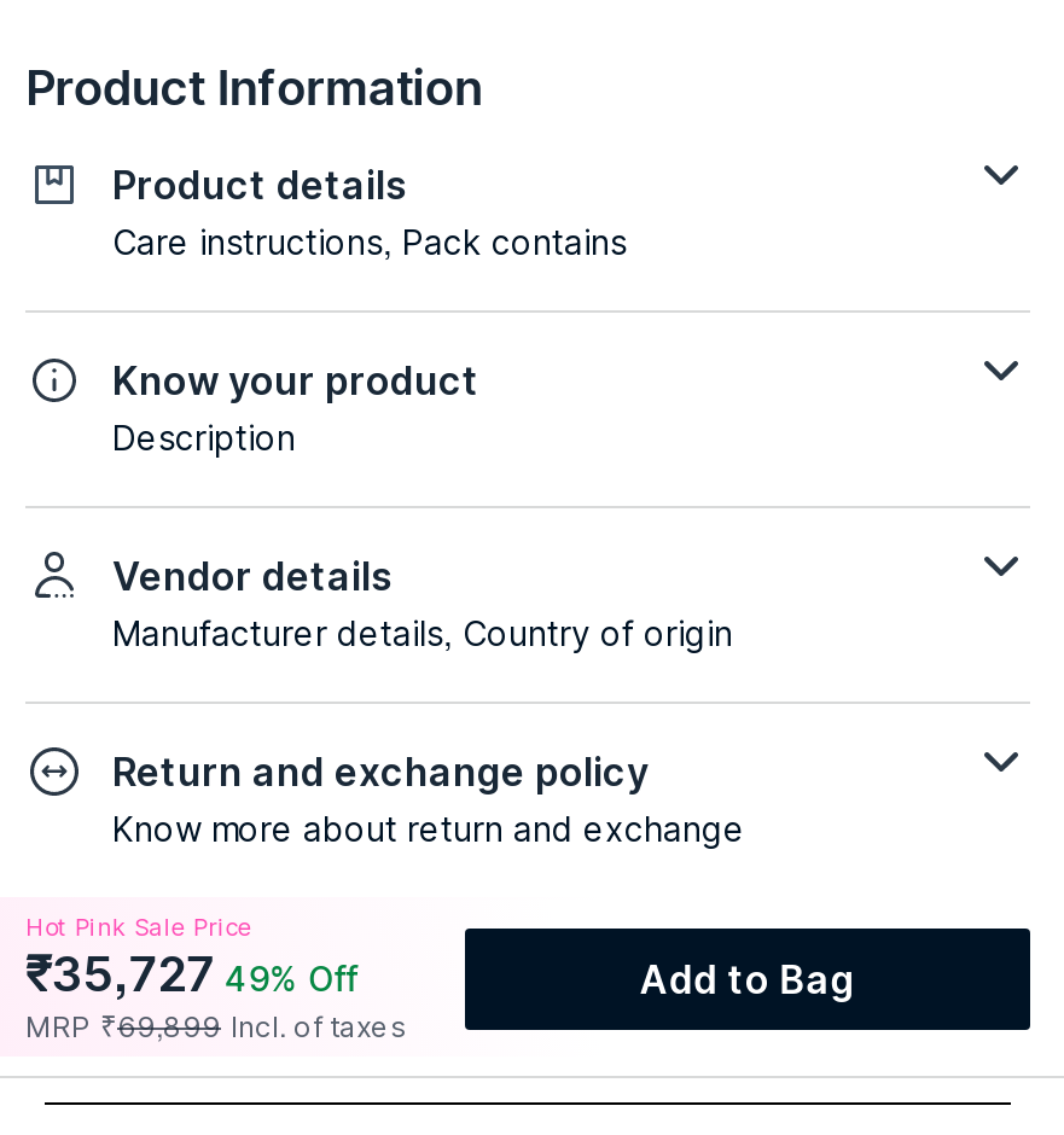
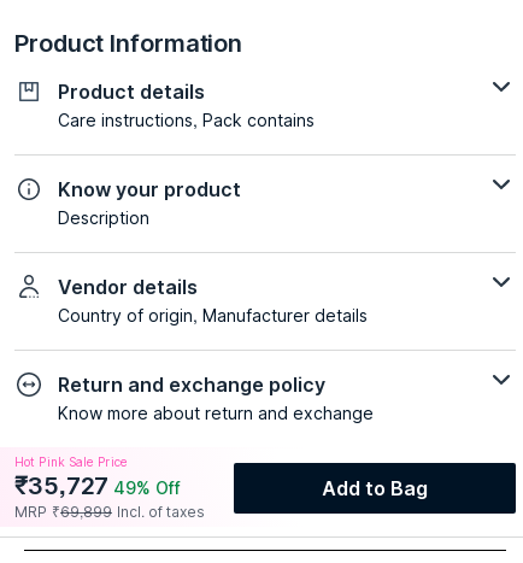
- Manufacturer details, Country of origin
+ Country of origin, Manufacturer details
